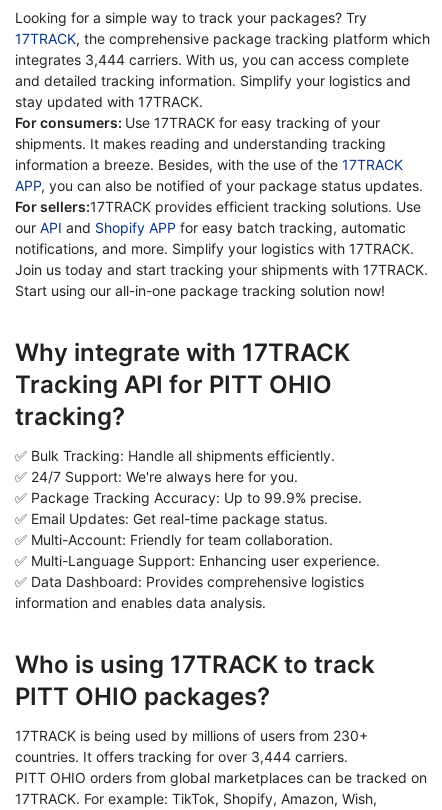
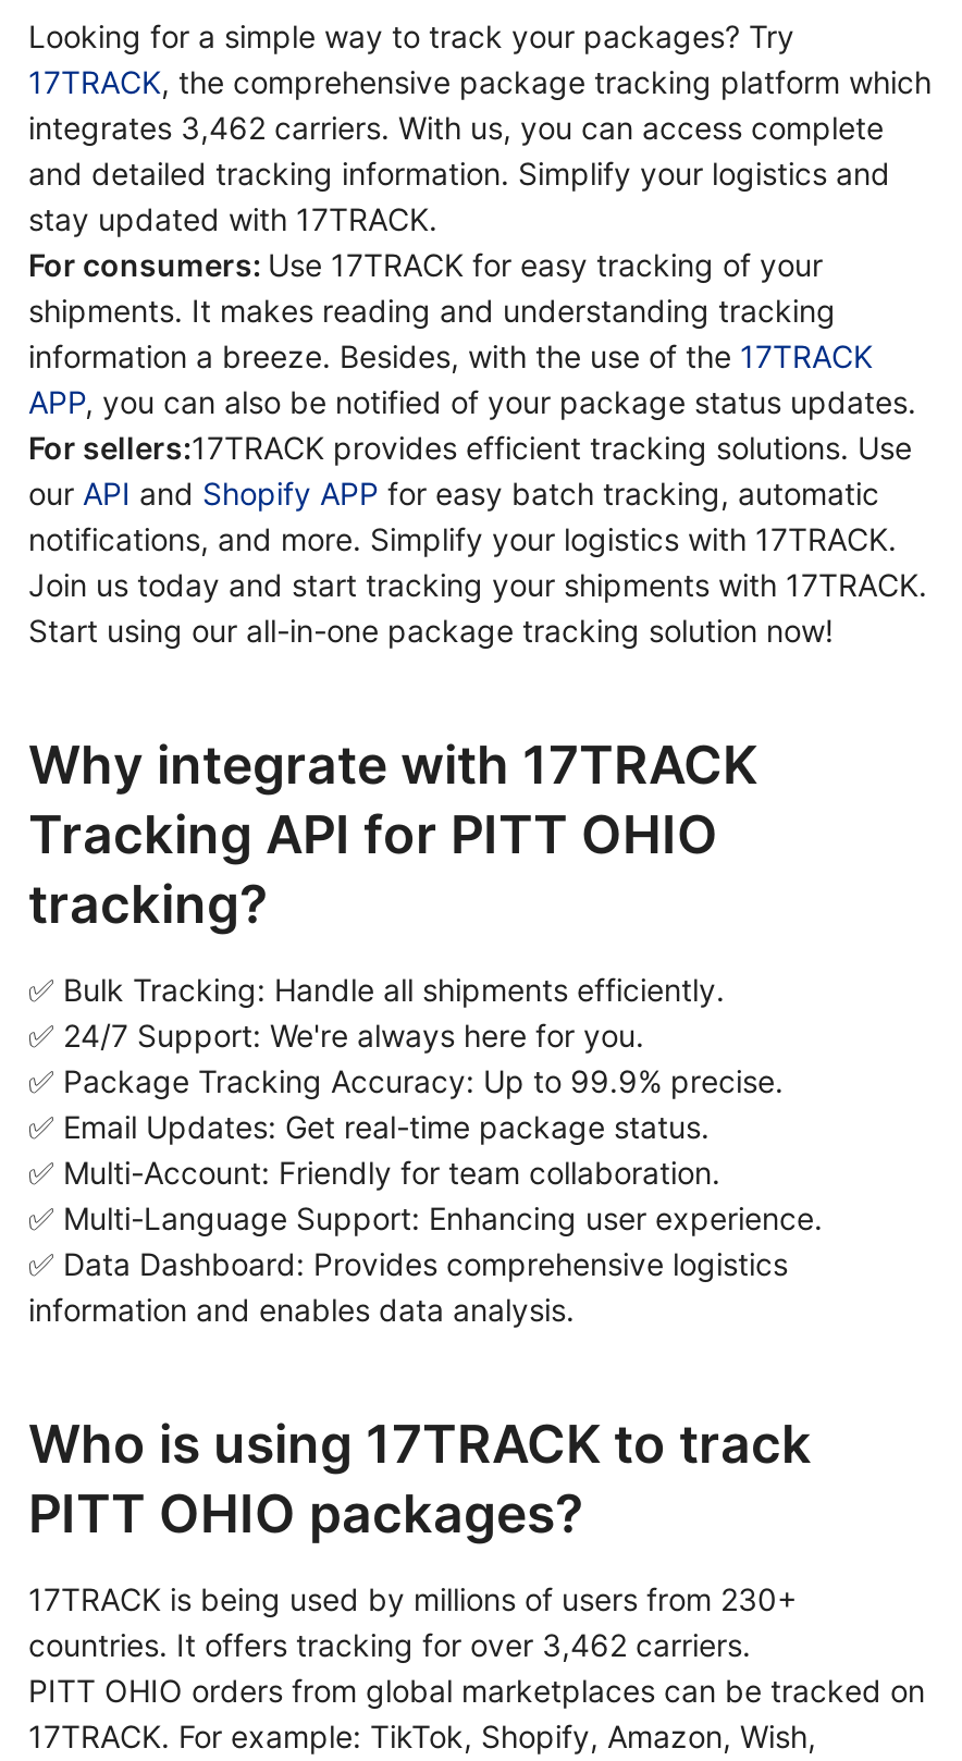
- integrates 3,444 carriers. With us, you can access complete
+ integrates 3,462 carriers. With us, you can access complete

- countries. It offers tracking for over 3,444 carriers.
+ countries. It offers tracking for over 3,462 carriers.
